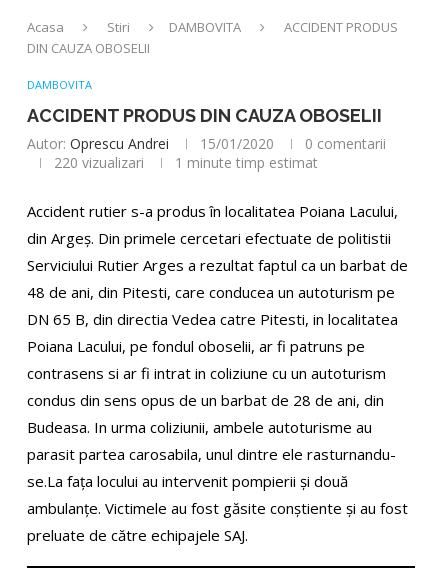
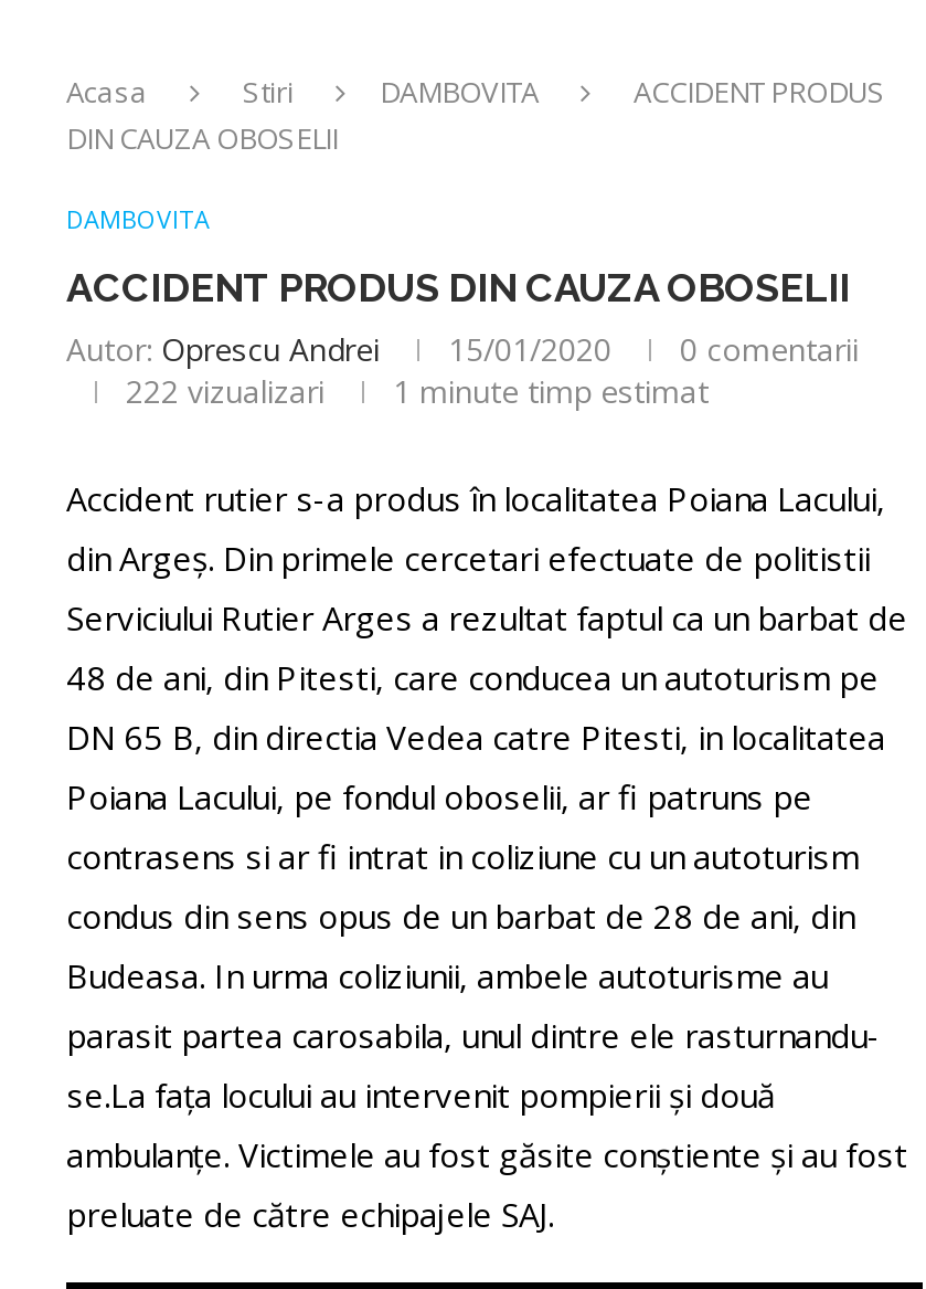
- 220 vizualizari 1 minute timp estimat
+ 222 vizualizari 1 minute timp estimat
